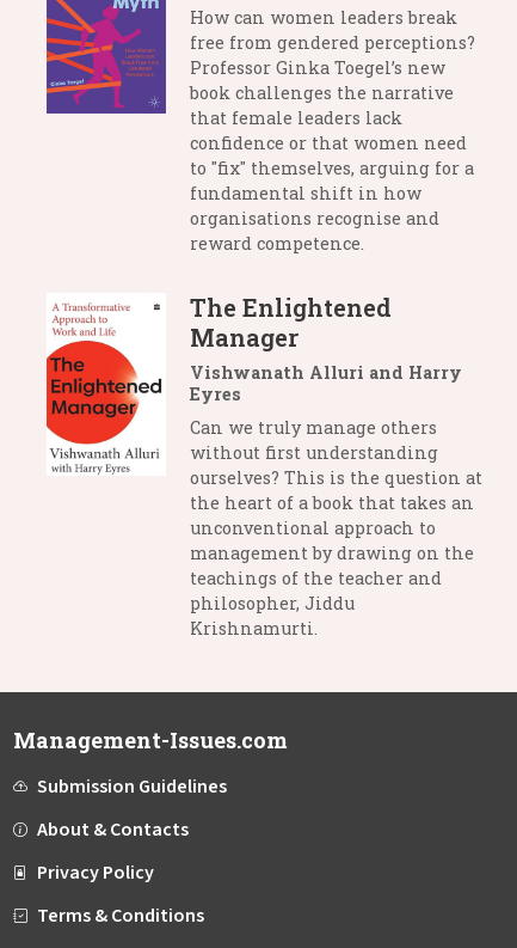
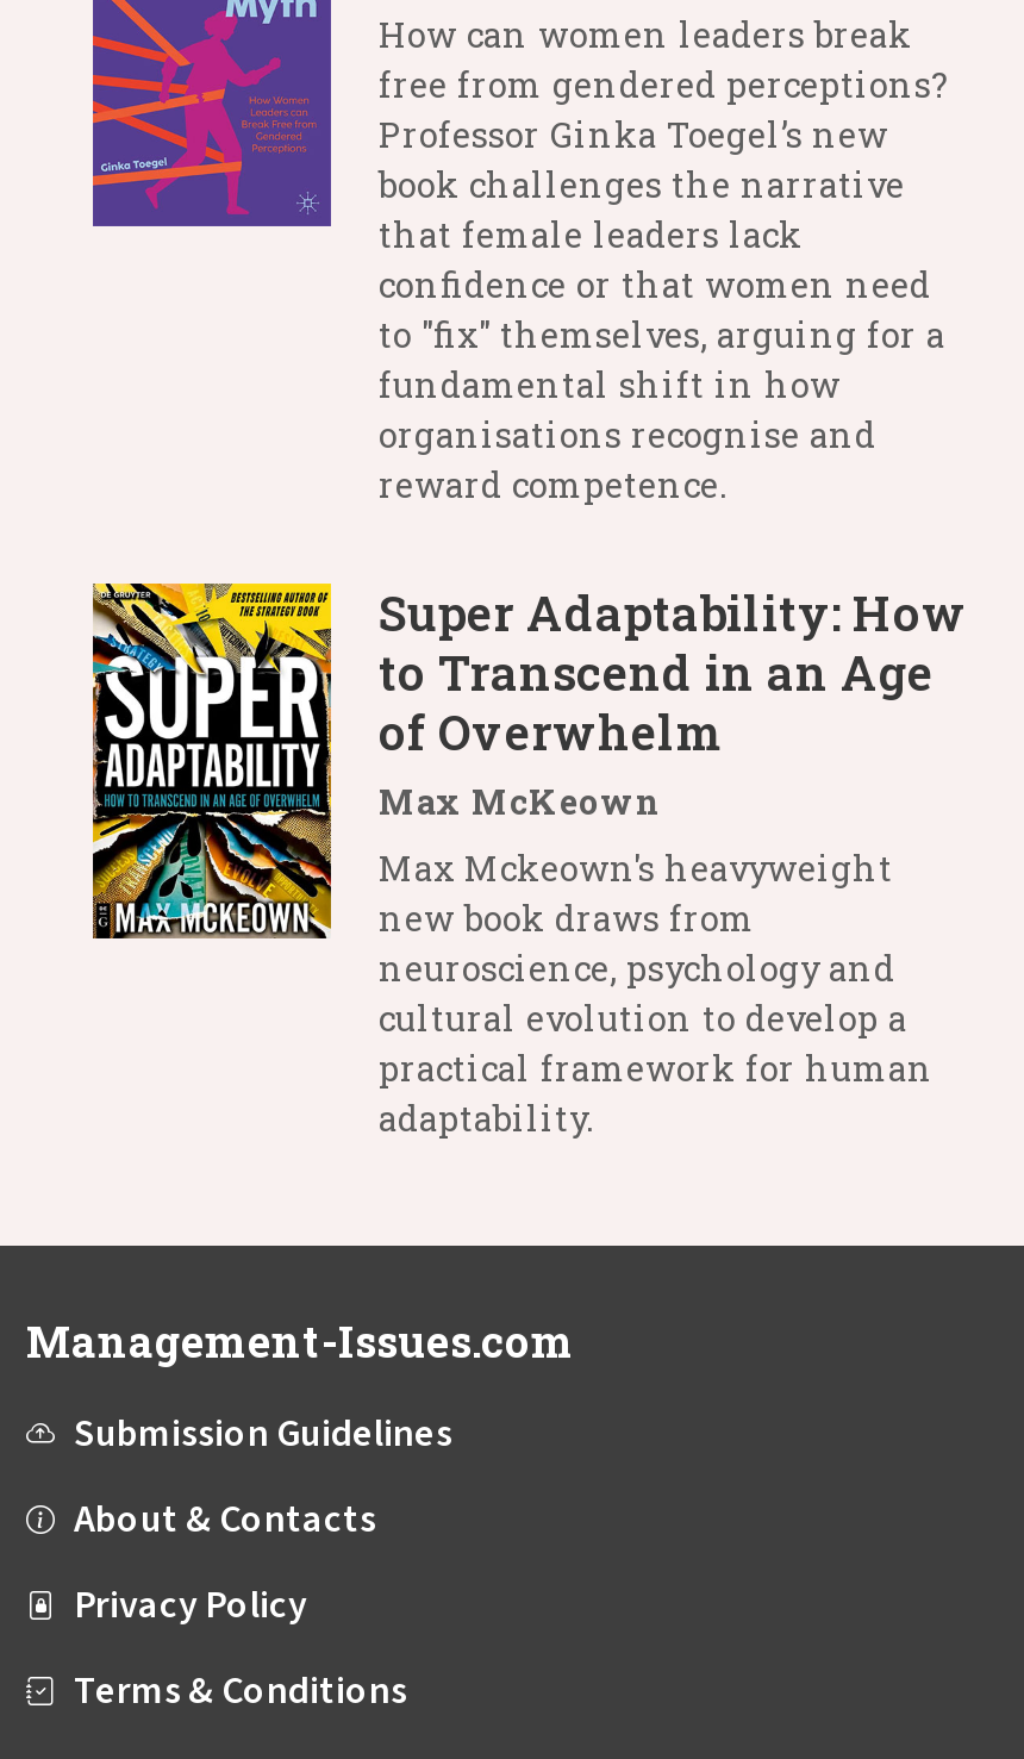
- [image]
- The Enlightened
- Manager
- Vishwanath Alluri and Harry
- Eyres
+ [image]
+ Super Adaptability: How
+ to Transcend in an Age
+ of Overwhelm
+ Max McKeown

- Can we truly manage others
- without first understanding
- ourselves? This is the question at
- the heart of a book that takes an
- unconventional approach to
- management by drawing on the
- teachings of the teacher and
- philosopher, Jiddu
- Krishnamurti.
+ Max Mckeown's heavyweight
+ new book draws from
+ neuroscience, psychology and
+ cultural evolution to develop a
+ practical framework for human
+ adaptability.
